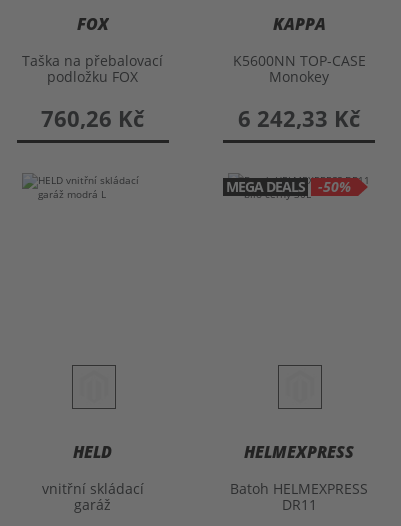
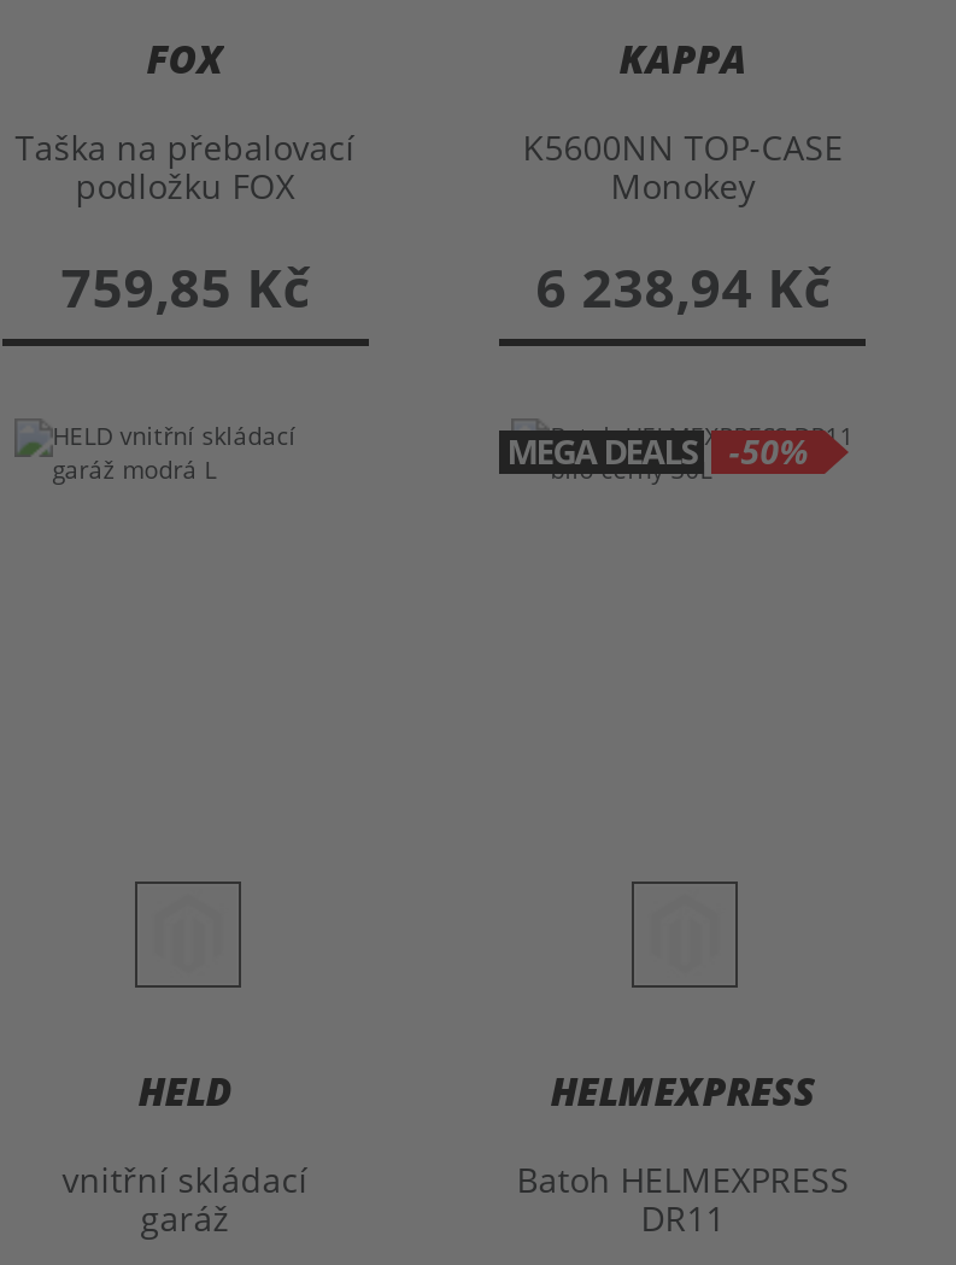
- 760,26 Kč
+ 759,85 Kč

- 6 242,33 Kč
+ 6 238,94 Kč
